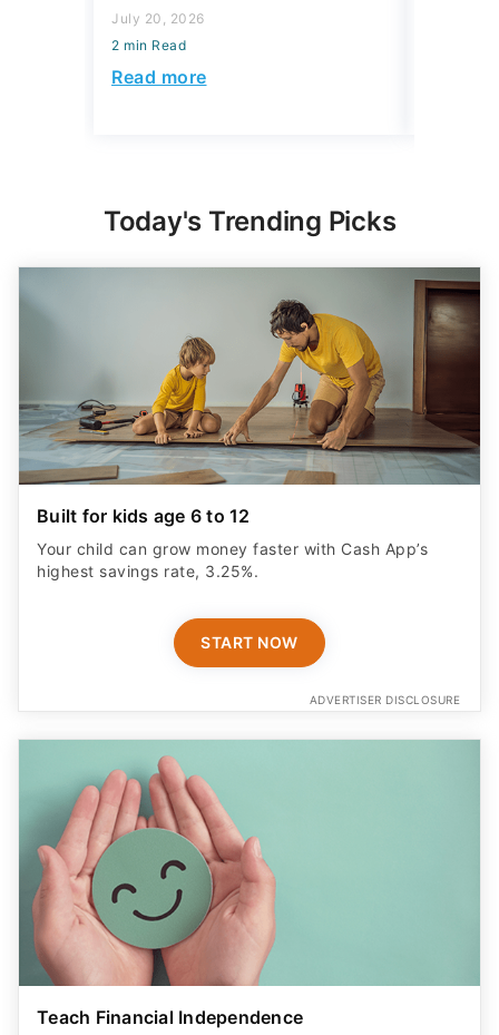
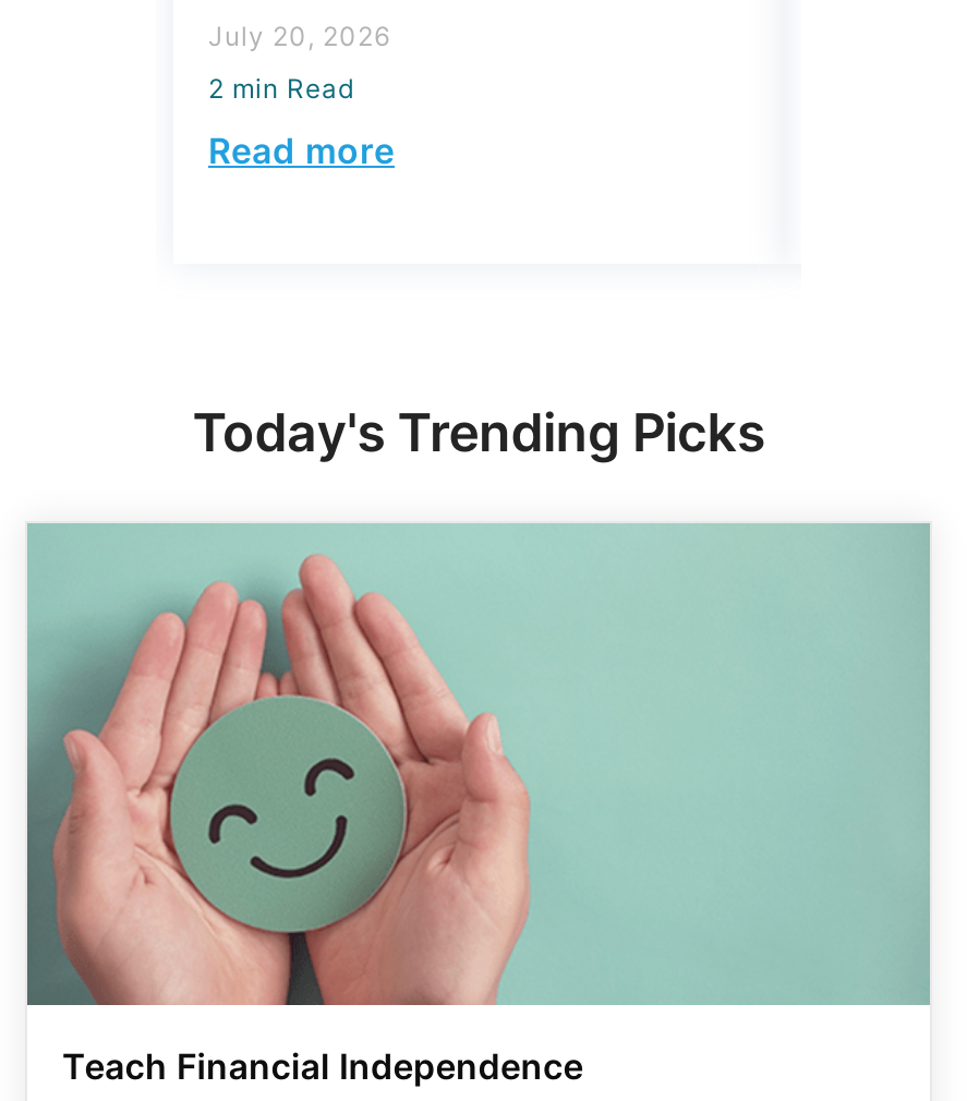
- [image]
- Built for kids age 6 to 12
- Your child can grow money faster with Cash App’s
- highest savings rate, 3.25%.

- START NOW
- ADVERTISER DISCLOSURE
